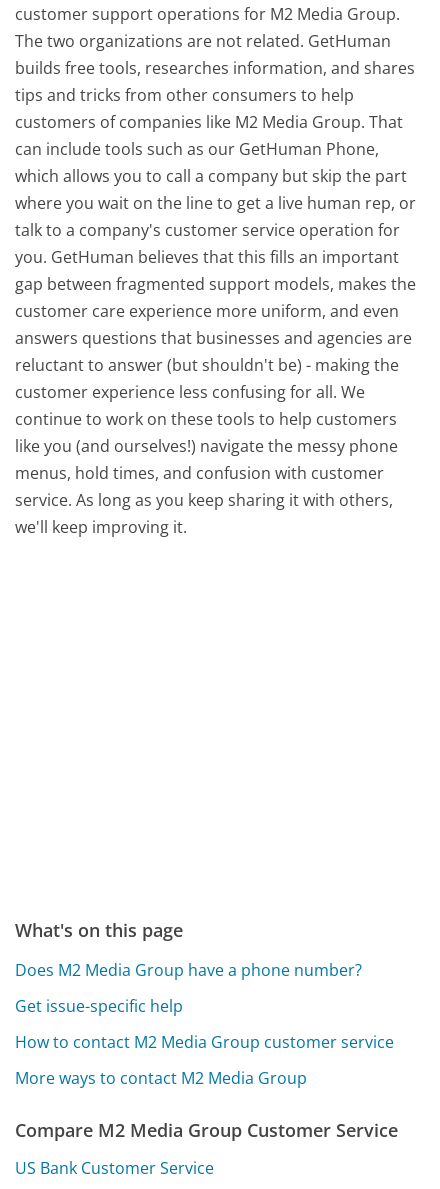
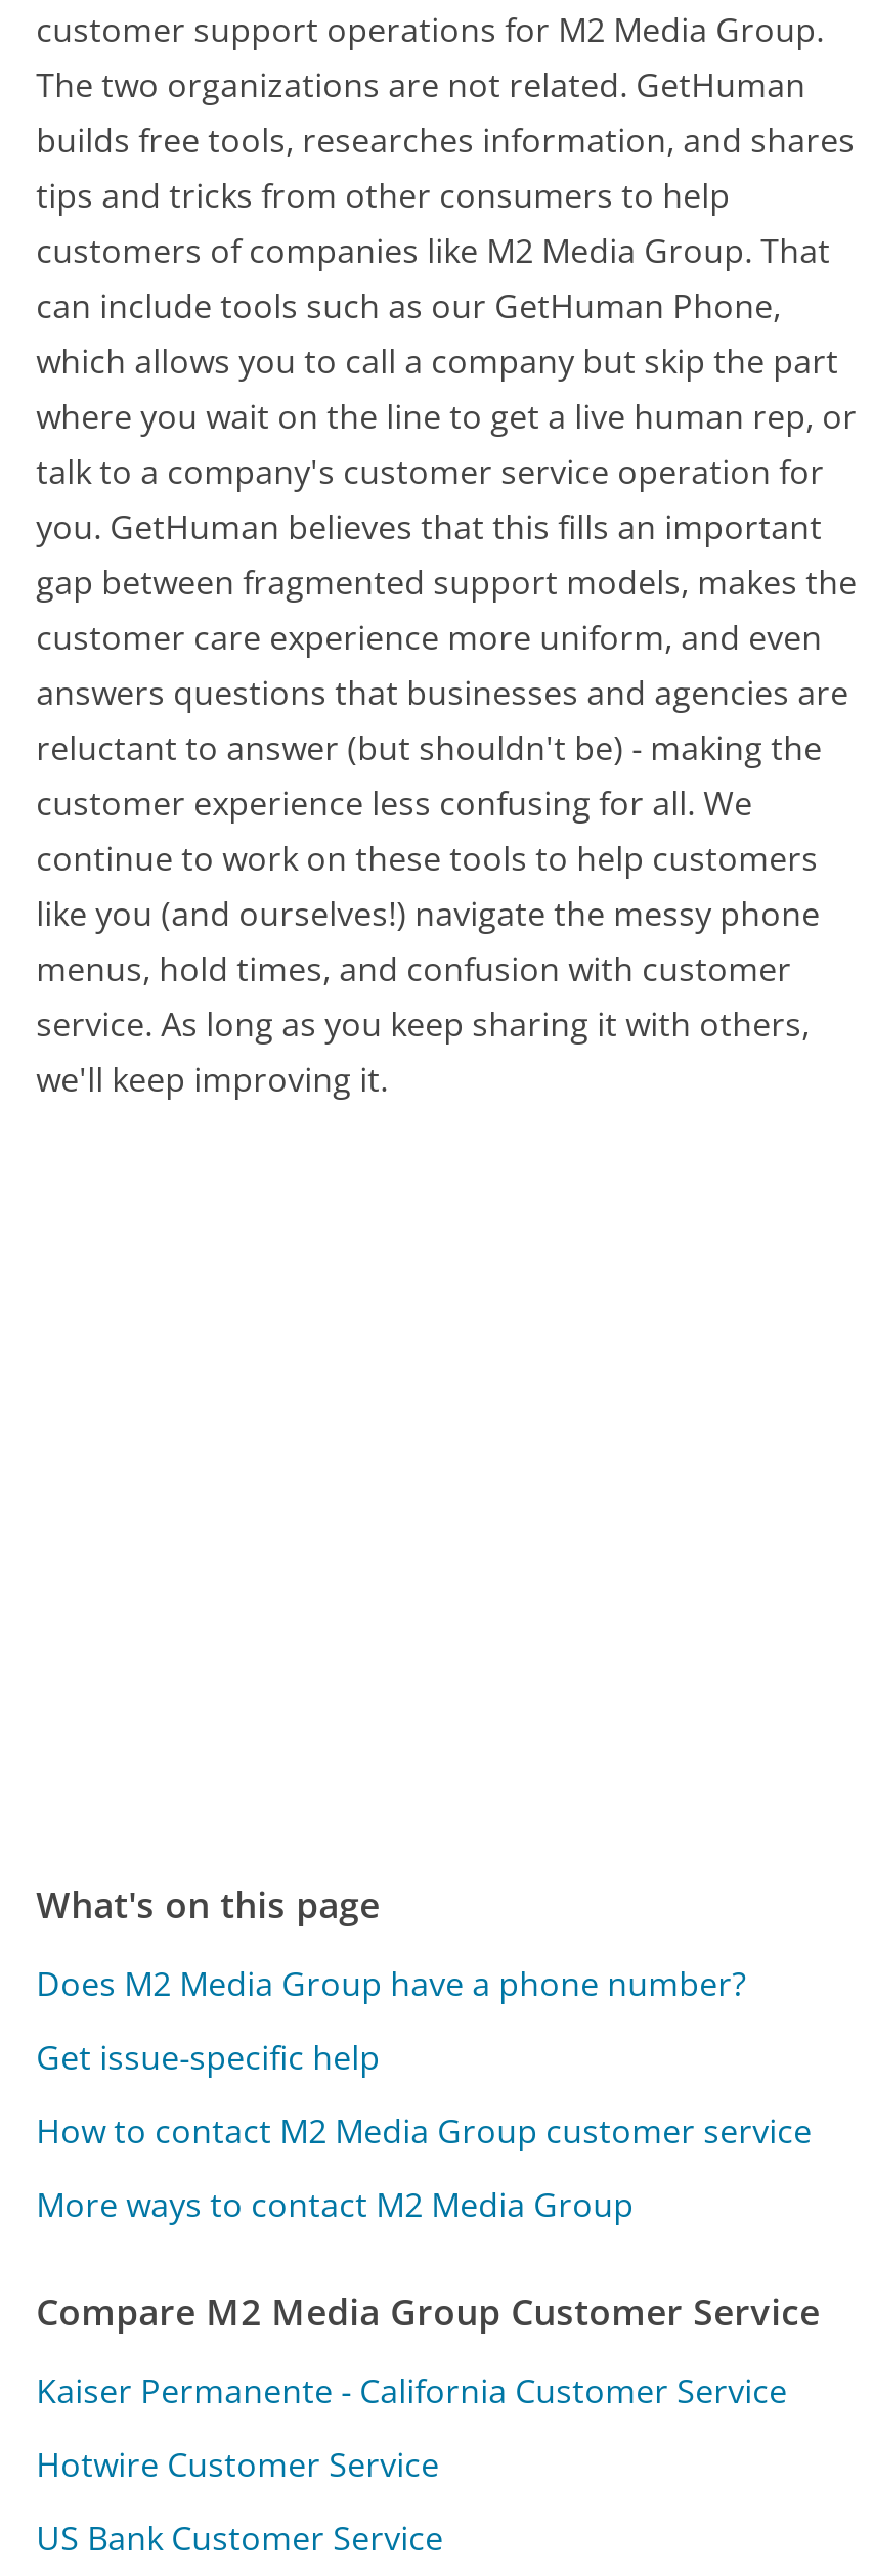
+ Kaiser Permanente - California Customer Service
+ Hotwire Customer Service
